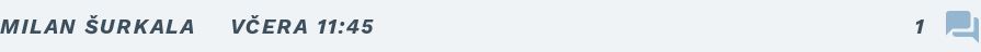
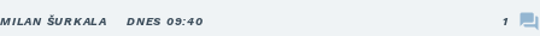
- MILAN ŠURKALA VČERA 11:45
+ MILAN ŠURKALA DNES 09:40
